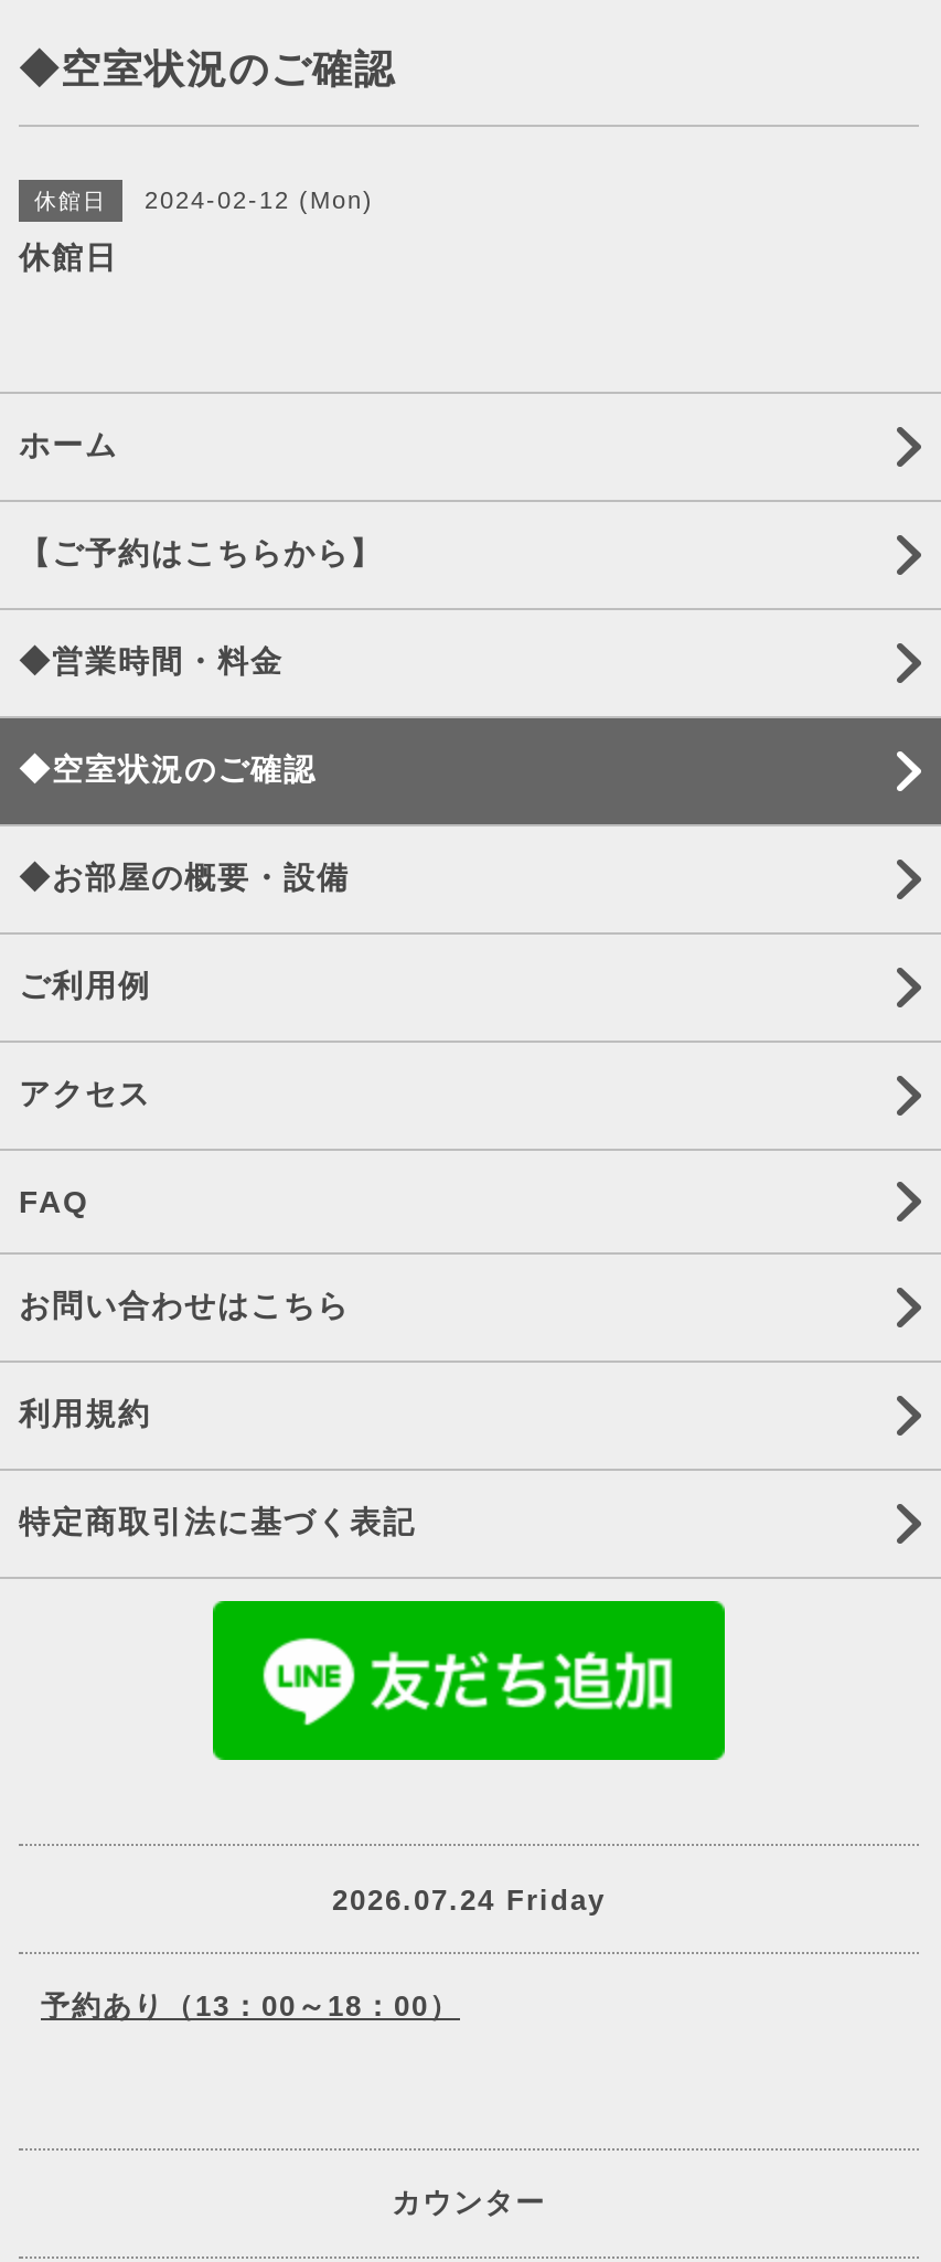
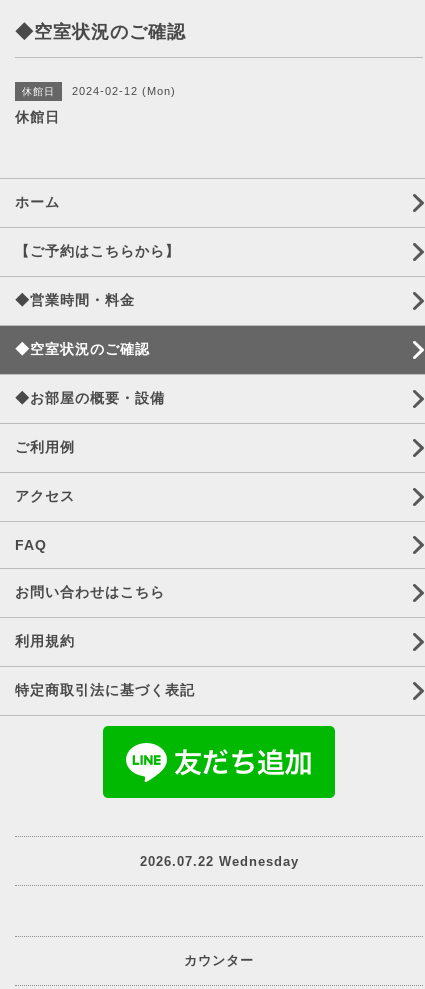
- 2026.07.24 Friday
- 予約あり（13：00～18：00）
+ 2026.07.22 Wednesday
